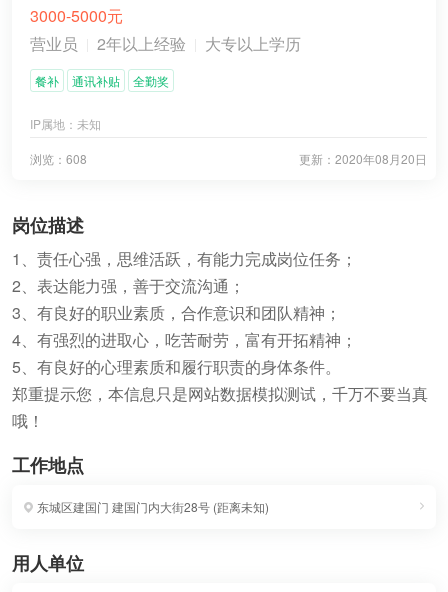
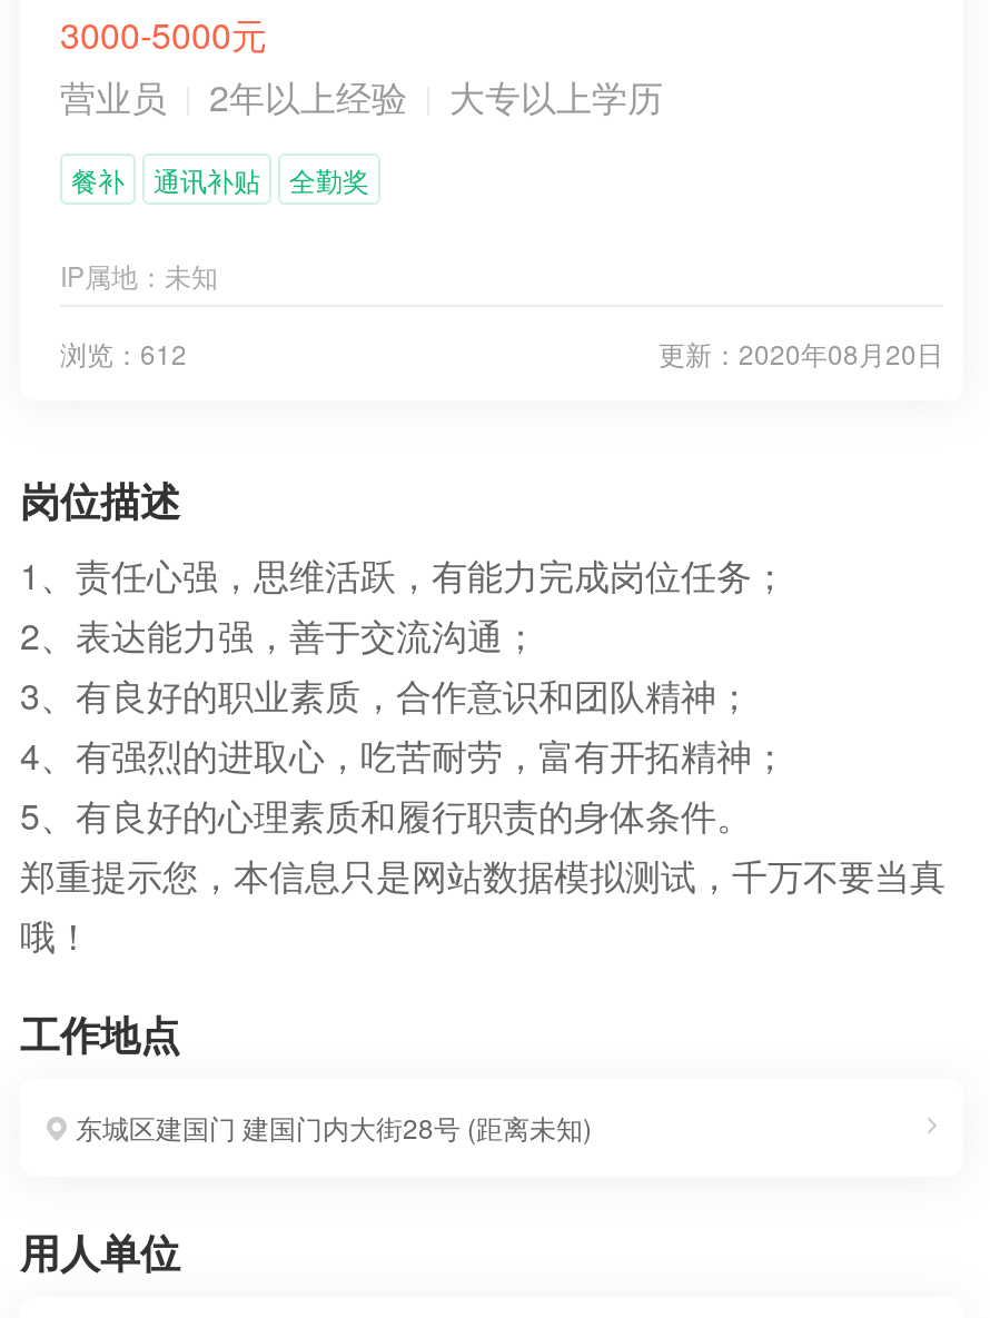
- 浏览：608
+ 浏览：612
